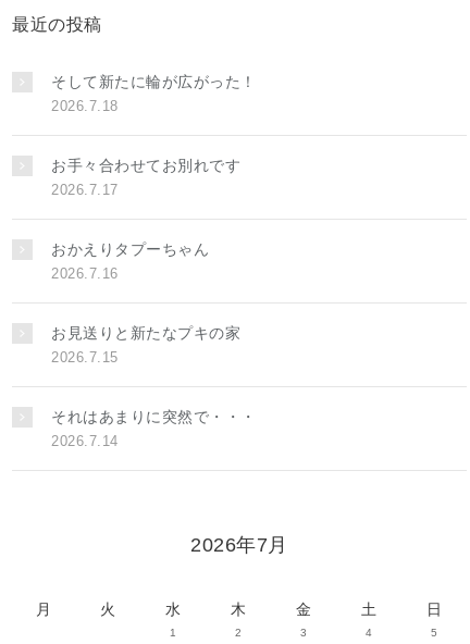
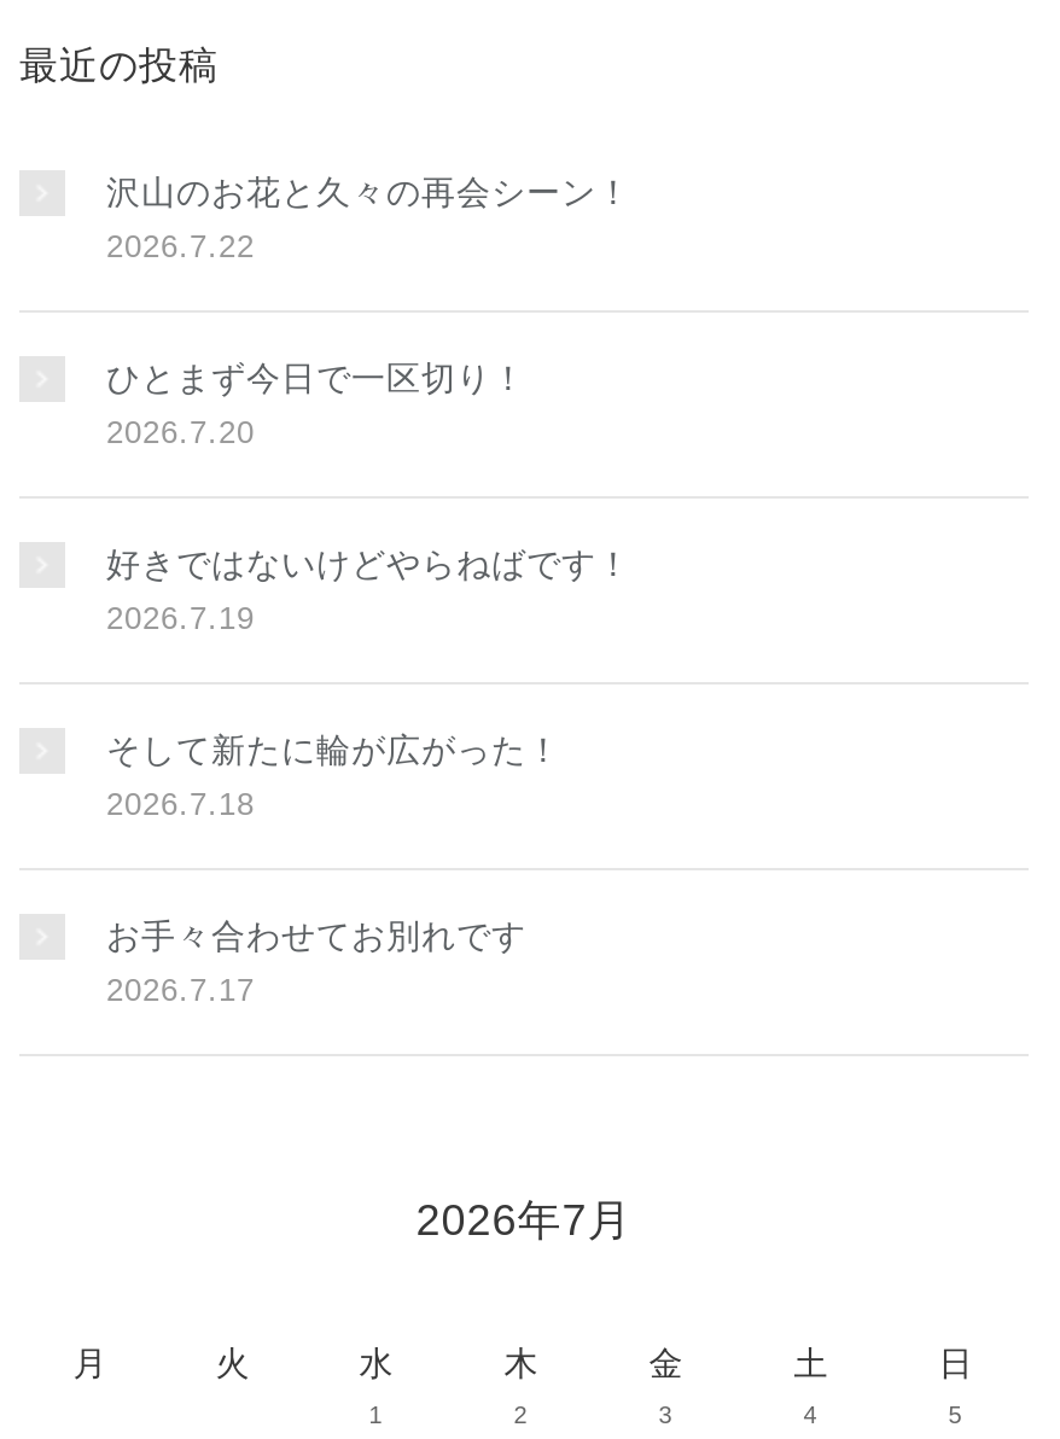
+ 沢山のお花と久々の再会シーン！
+ 2026.7.22
+ ひとまず今日で一区切り！
+ 2026.7.20
+ 好きではないけどやらねばです！
+ 2026.7.19

moved down: そして新たに輪が広がった！ | 2026.7.18 | お手々合わせてお別れです | 2026.7.17

- おかえりタプーちゃん
- 2026.7.16
- お見送りと新たなプキの家
- 2026.7.15
- それはあまりに突然で・・・
- 2026.7.14
